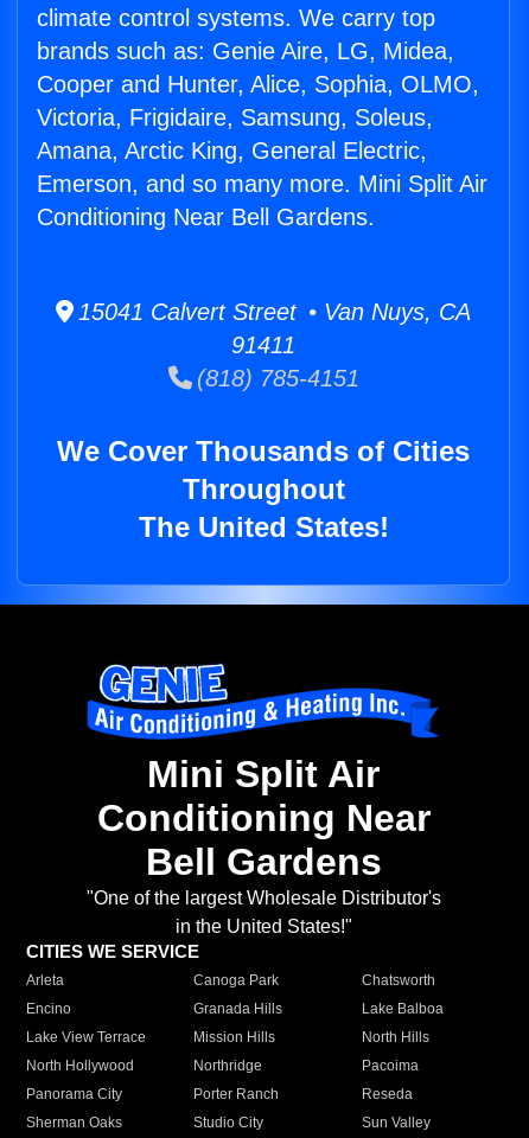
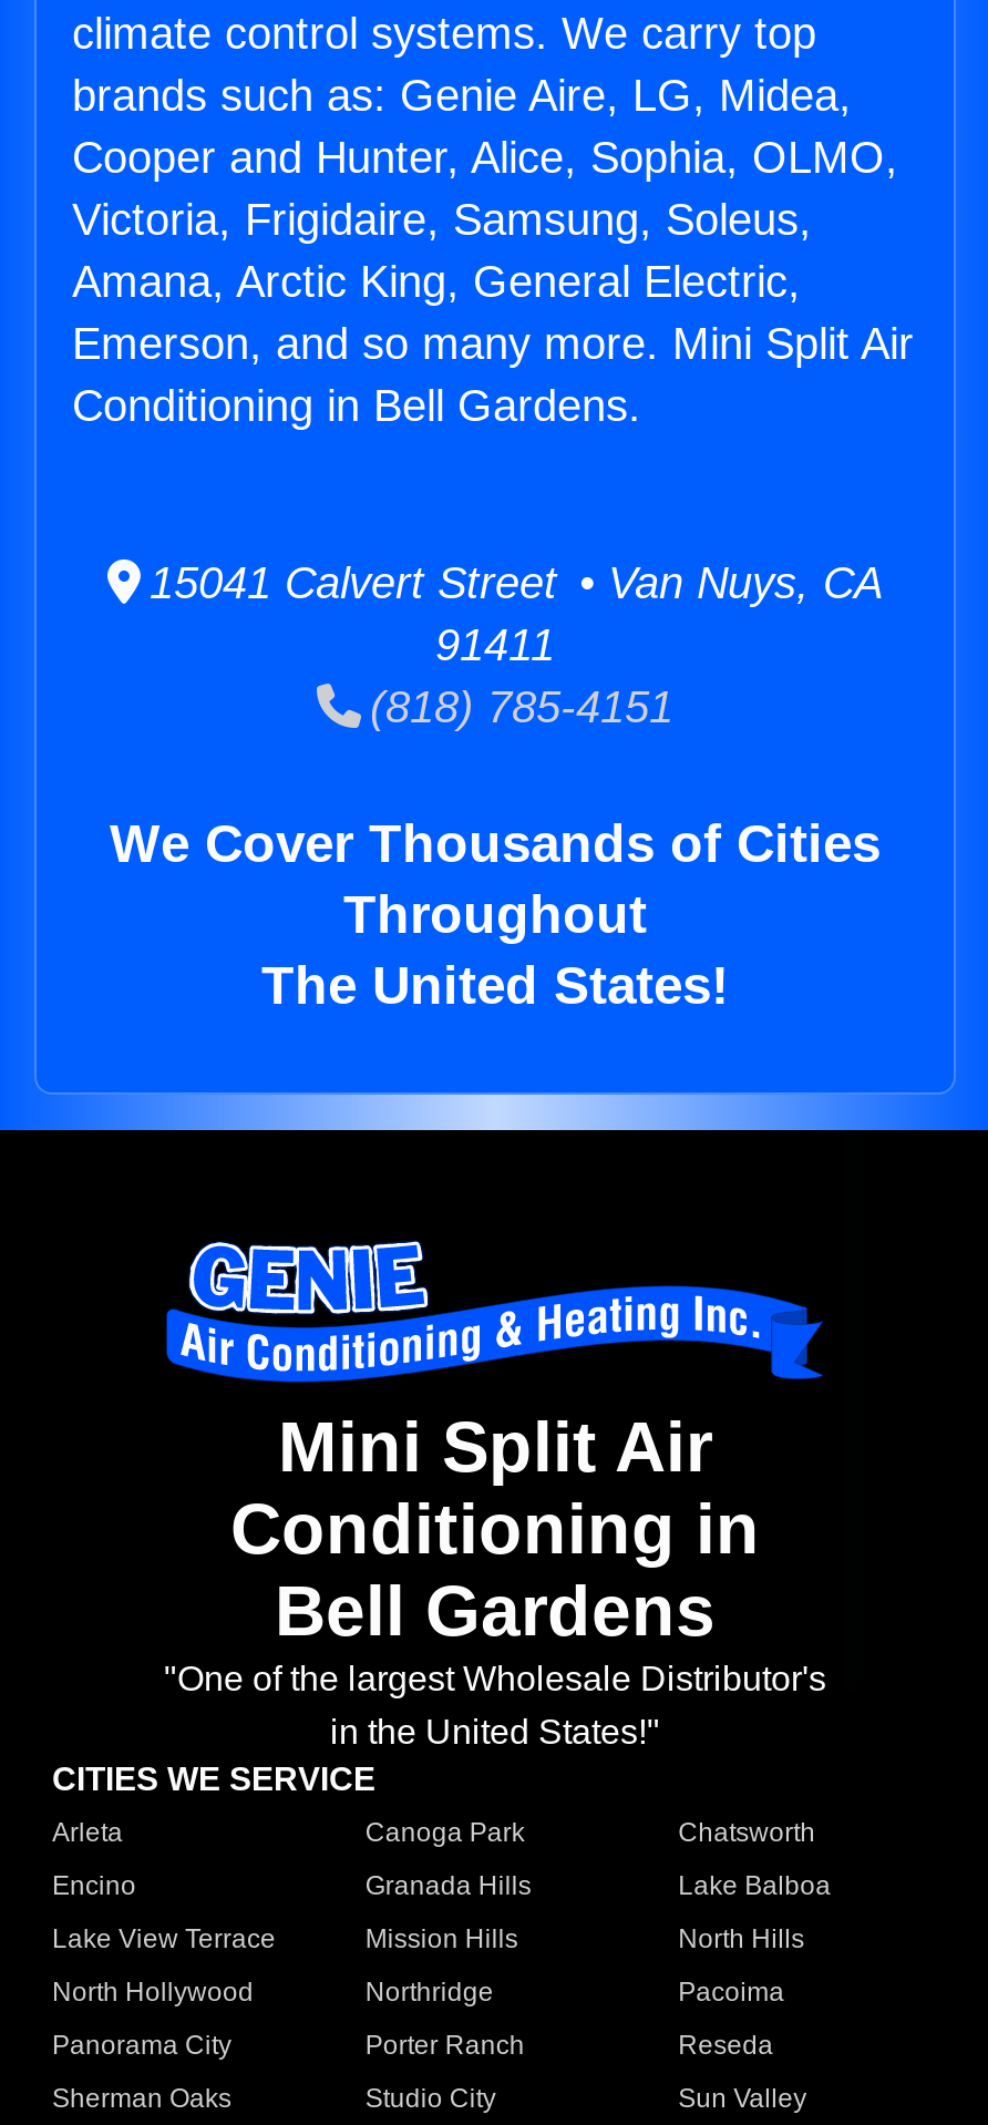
- Conditioning Near Bell Gardens.
+ Conditioning in Bell Gardens.

- Conditioning Near
+ Conditioning in
